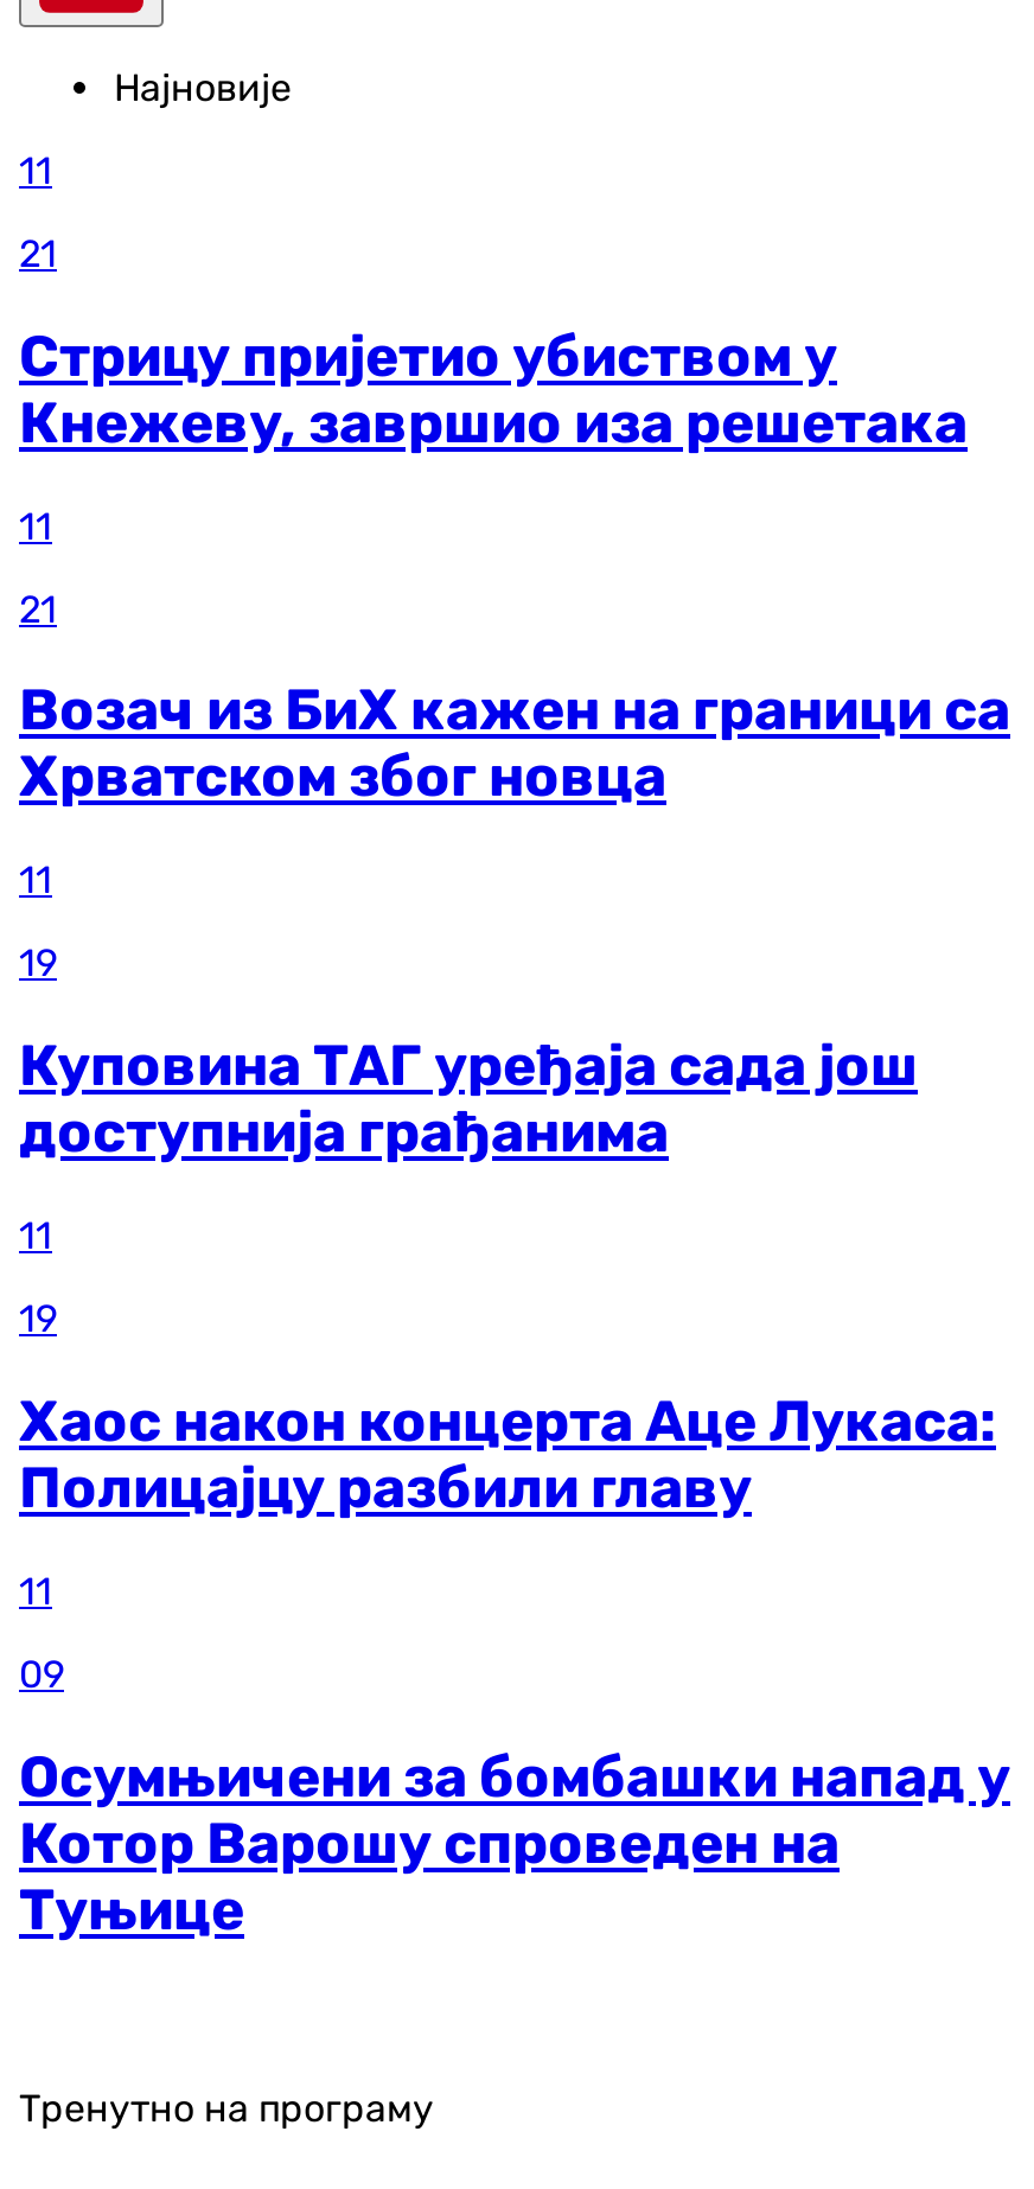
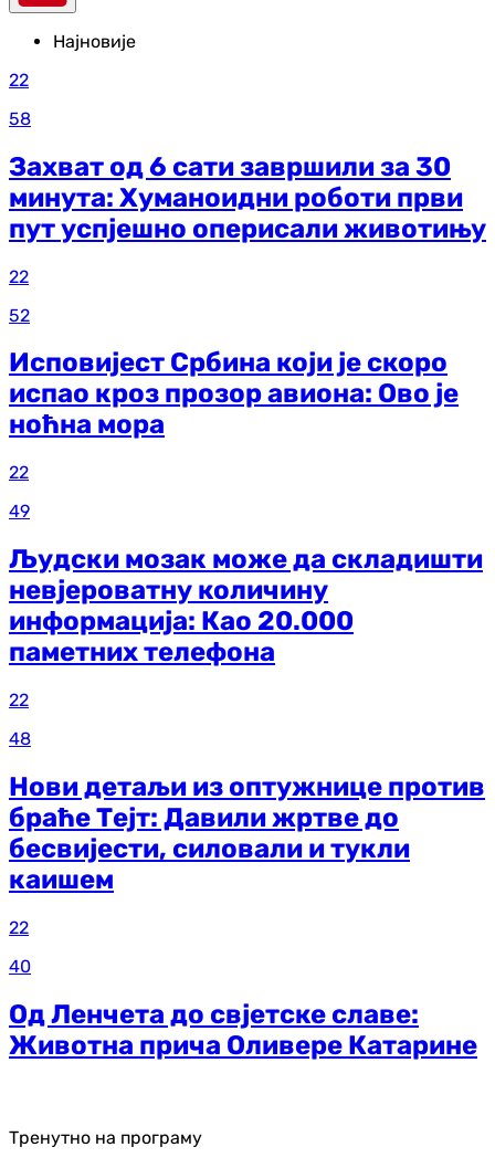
- 11
+ 22

- 21
+ 58

- Стрицу пријетио убиством у
- Кнежеву, завршио иза решетака
+ Захват од 6 сати завршили за 30
+ минута: Хуманоидни роботи први
+ пут успјешно оперисали животињу

- 11
+ 22

- 21
+ 52

- Возач из БиХ кажен на граници са
- Хрватском због новца
+ Исповијест Србина који је скоро
+ испао кроз прозор авиона: Ово је
+ ноћна мора

- 11
+ 22

- 19
+ 49

- Куповина ТАГ уређаја сада још
- доступнија грађанима
+ Људски мозак може да складишти
+ невјероватну количину
+ информација: Као 20.000
+ паметних телефона

- 11
+ 22

- 19
+ 48

- Хаос након концерта Аце Лукаса:
- Полицајцу разбили главу
+ Нови детаљи из оптужнице против
+ браће Тејт: Давили жртве до
+ бесвијести, силовали и тукли
+ каишем

- 11
+ 22

- 09
+ 40

- Осумњичени за бомбашки напад у
- Котор Варошу спроведен на
- Туњице
+ Од Ленчета до свјетске славе:
+ Животна прича Оливере Катарине
